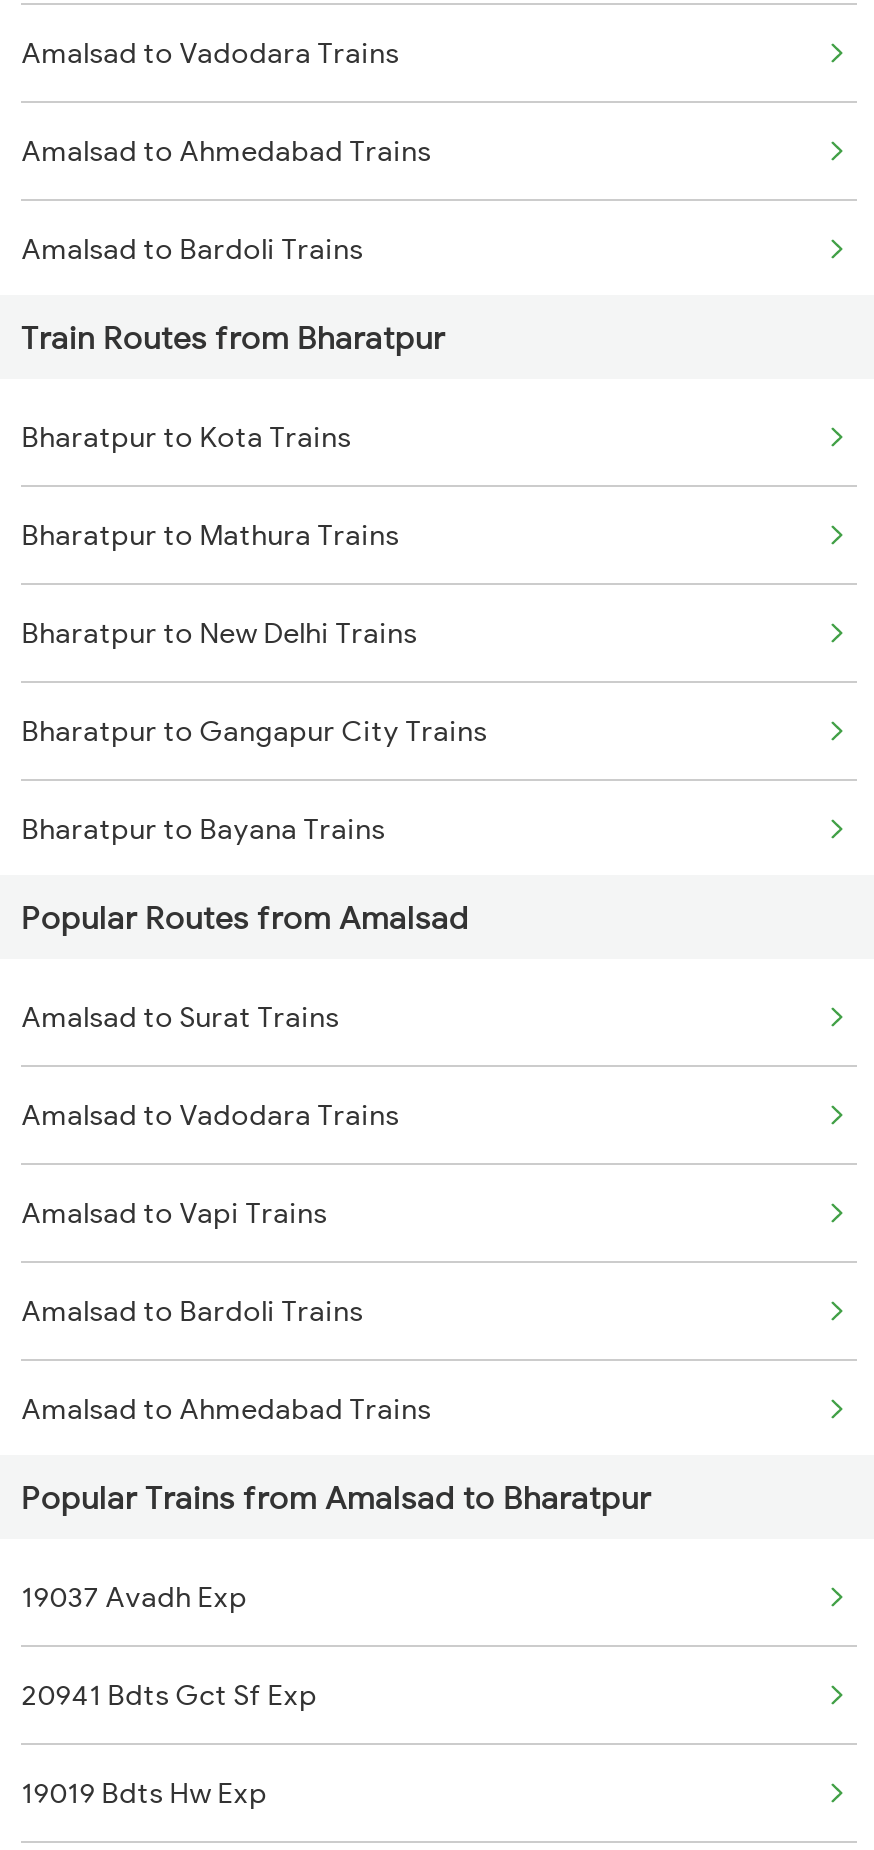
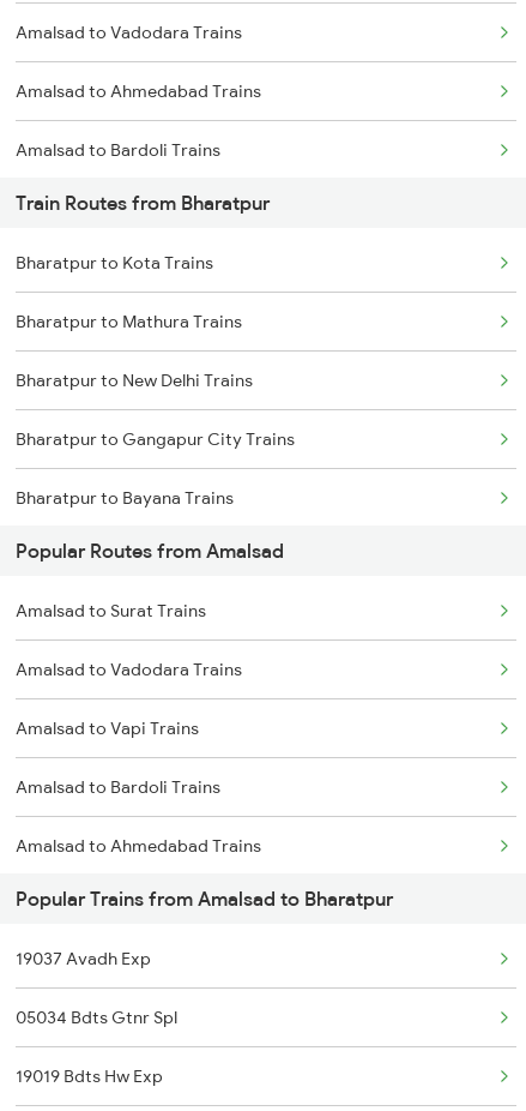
- 20941 Bdts Gct Sf Exp
+ 05034 Bdts Gtnr Spl
